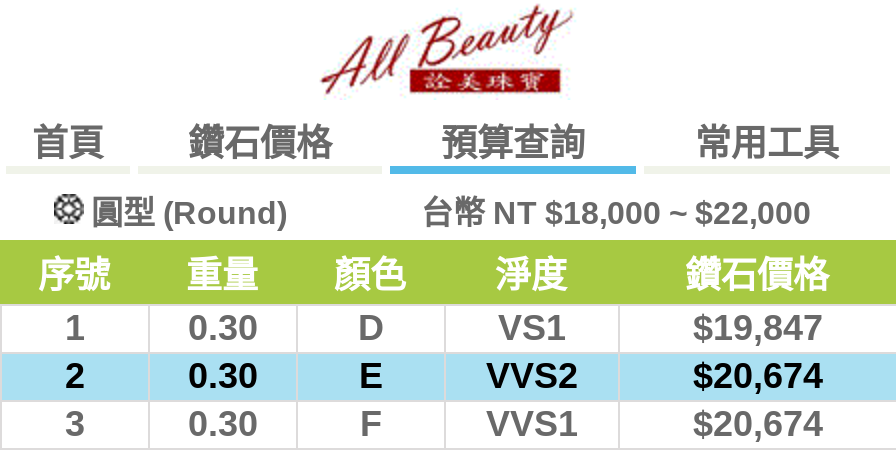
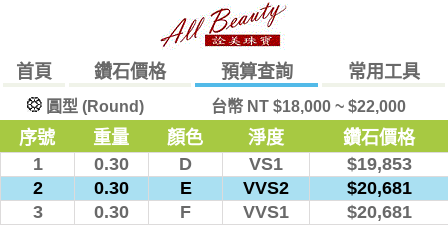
- $19,847
+ $19,853

- $20,674
+ $20,681

- $20,674
+ $20,681
